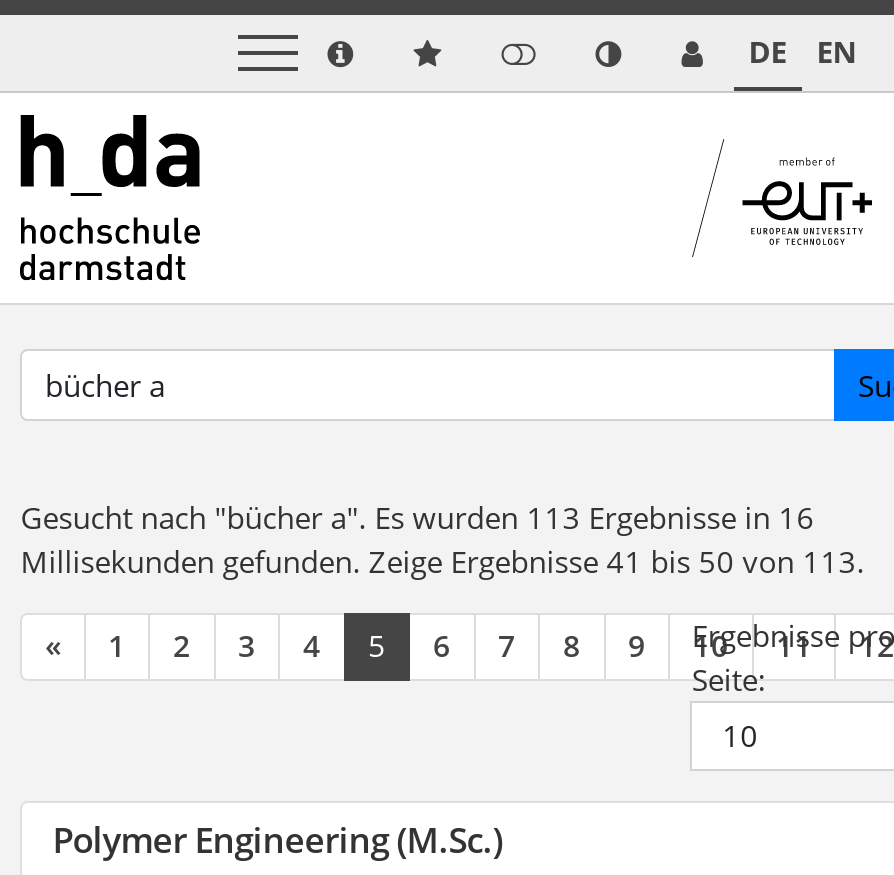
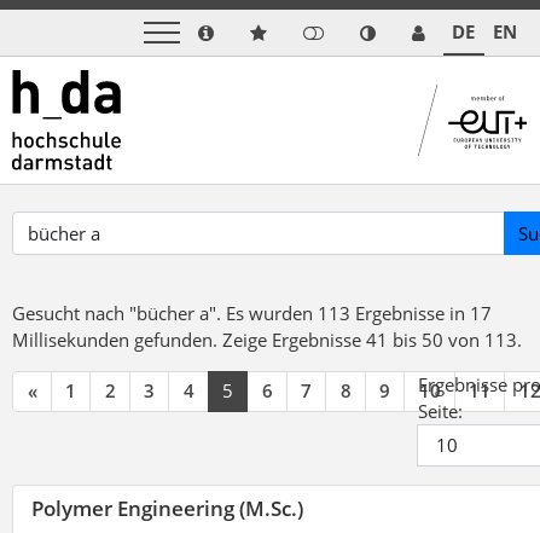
- Gesucht nach "bücher a". Es wurden 113 Ergebnisse in 16
+ Gesucht nach "bücher a". Es wurden 113 Ergebnisse in 17
